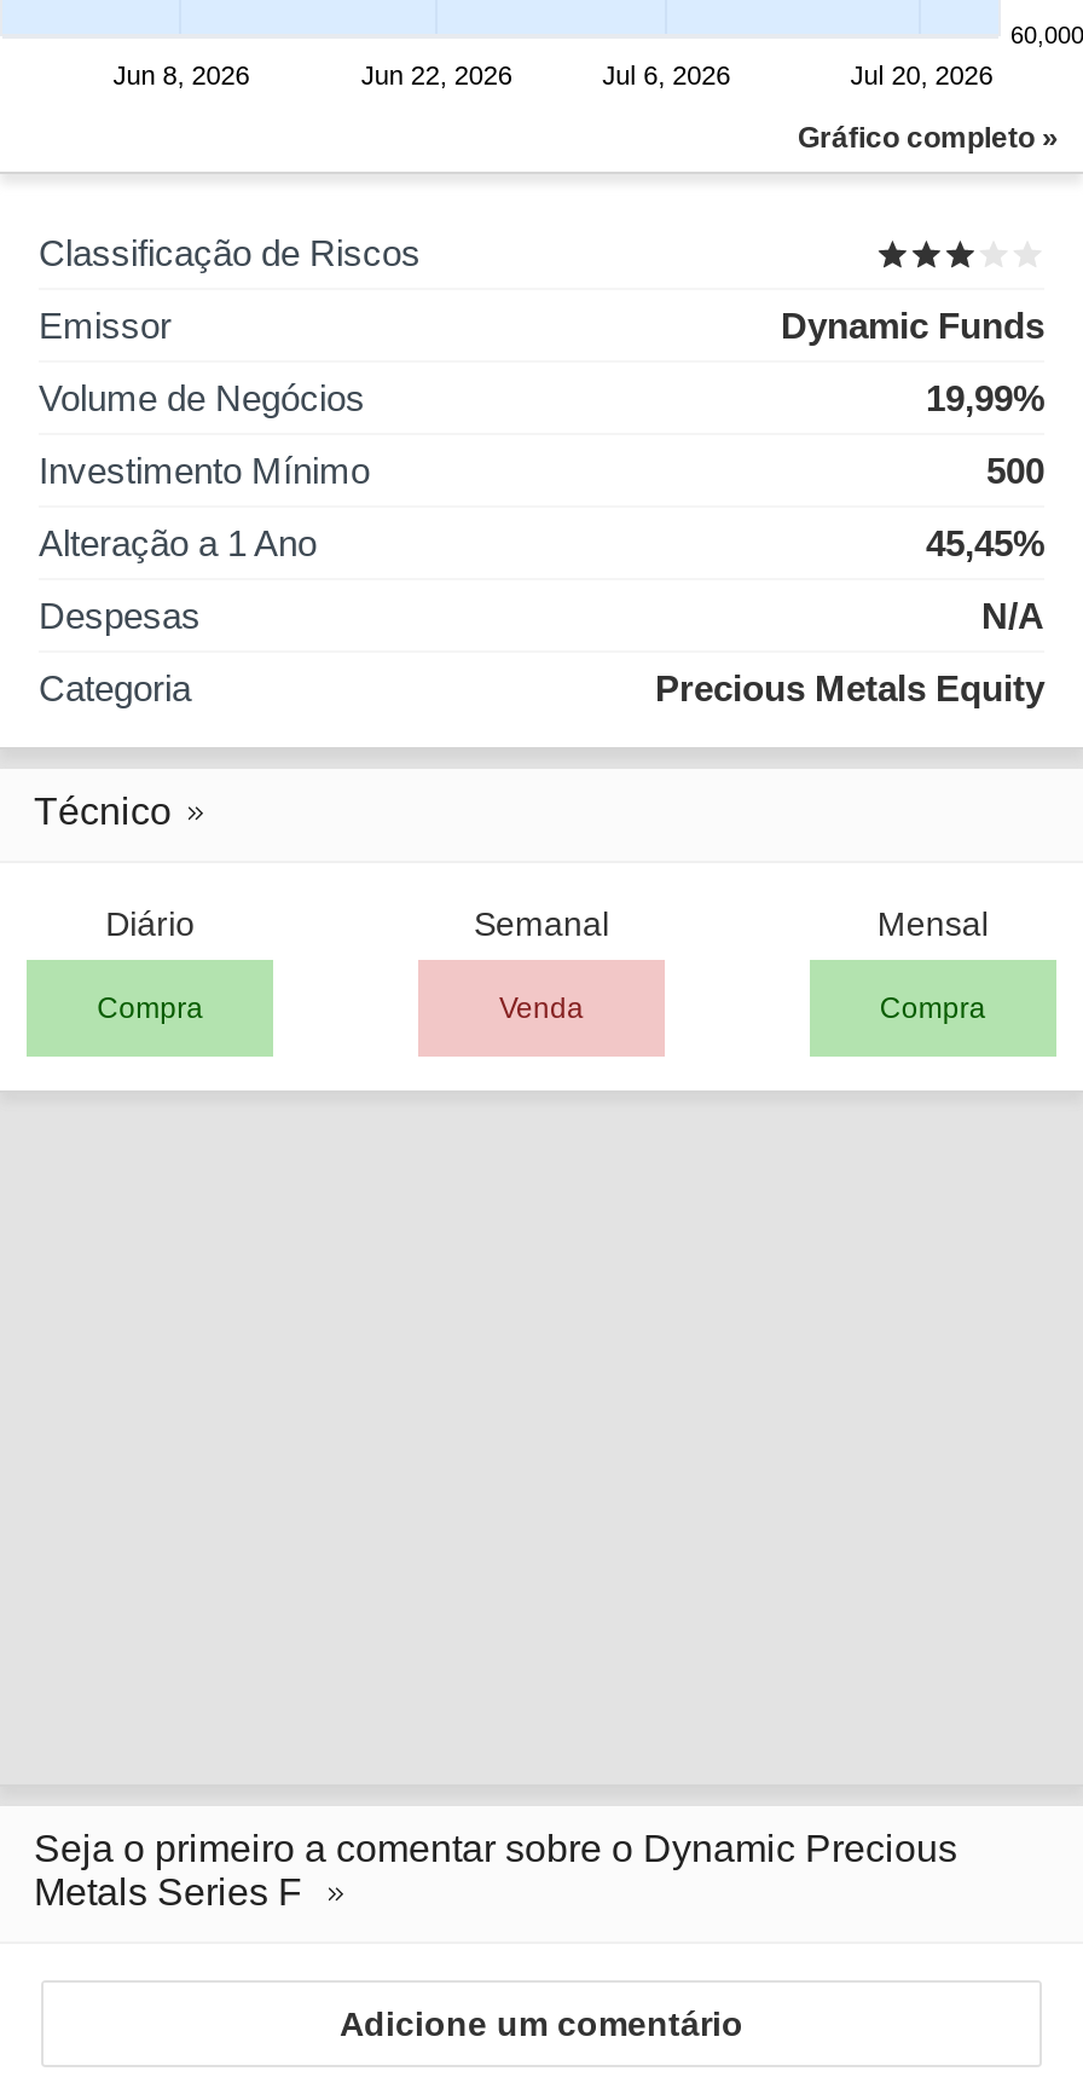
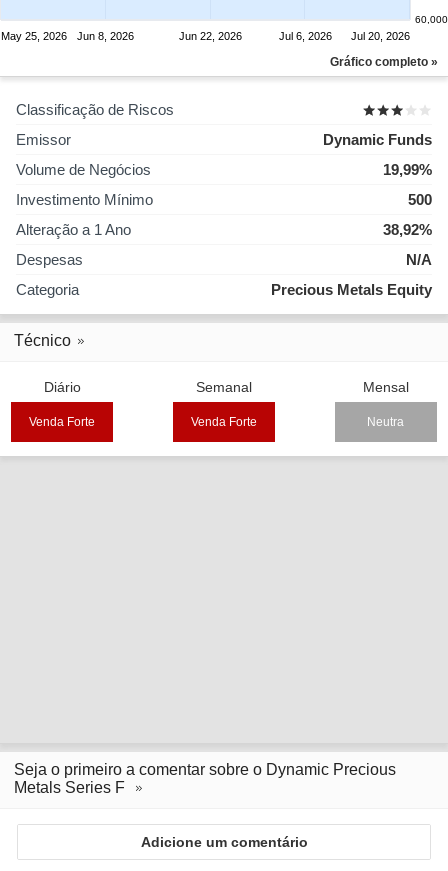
+ May 25, 2026

- 45,45%
+ 38,92%

- Compra
- Venda
- Compra
+ Venda Forte
+ Venda Forte
+ Neutra
